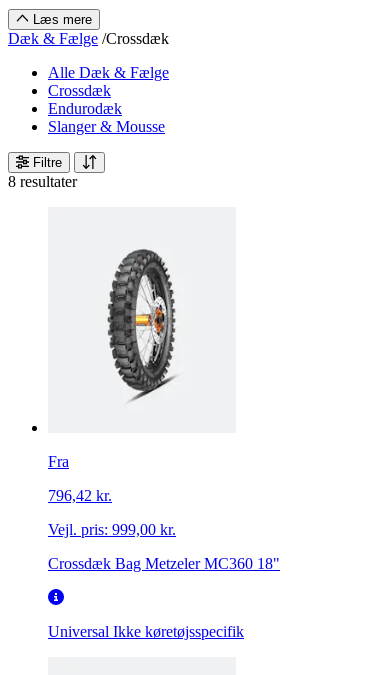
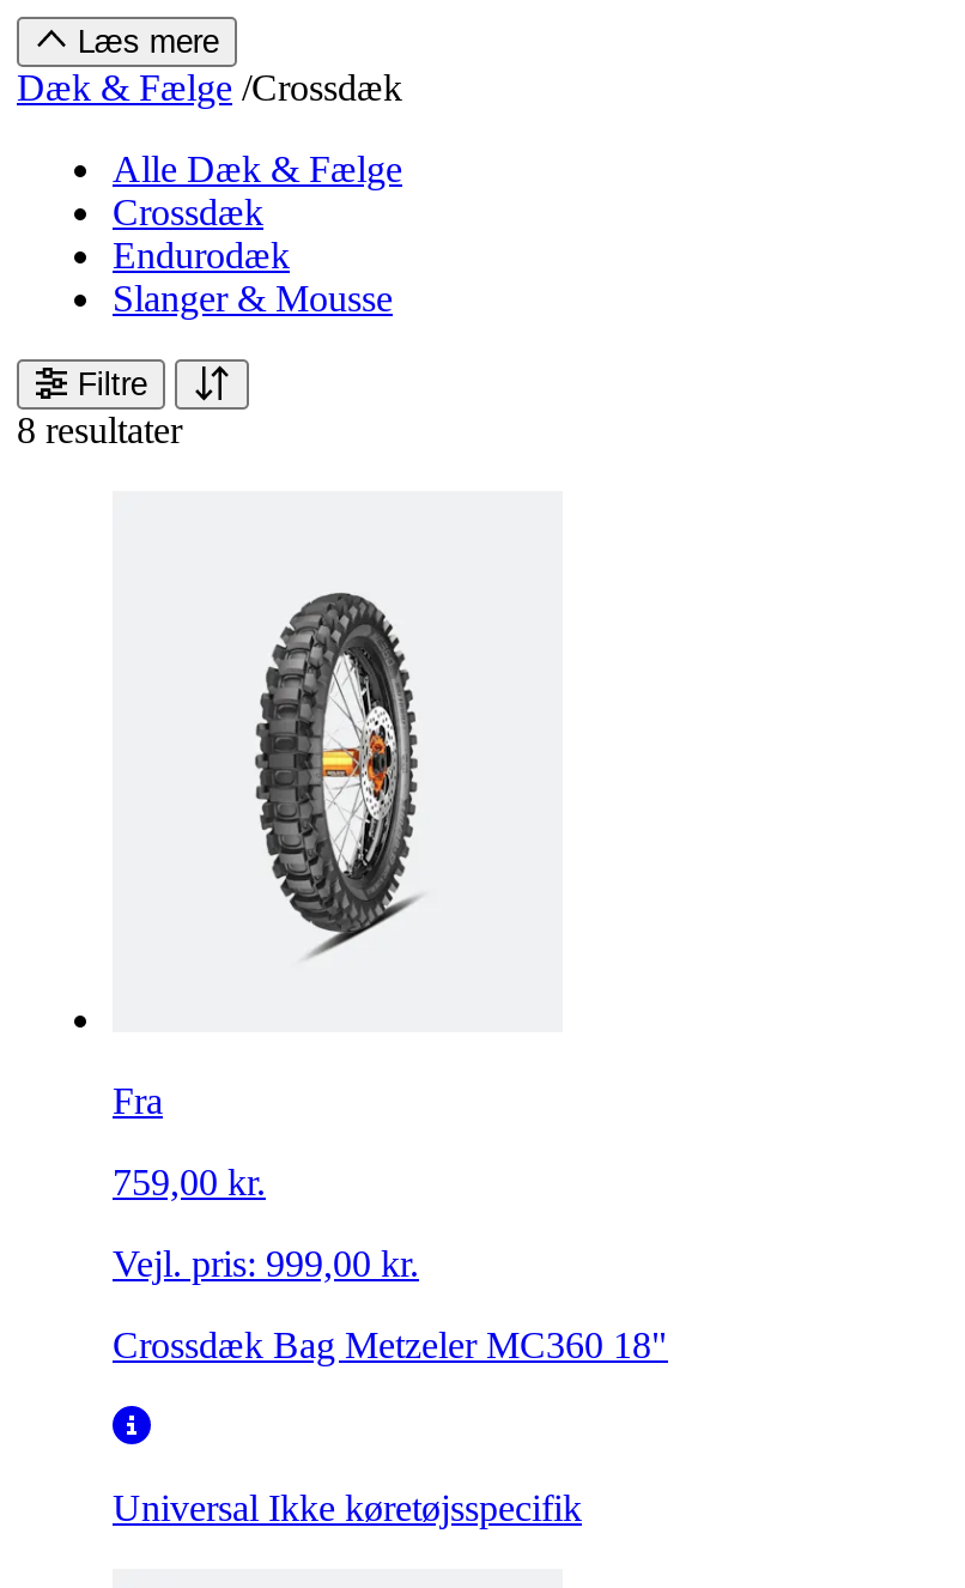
- 796,42 kr.
+ 759,00 kr.
